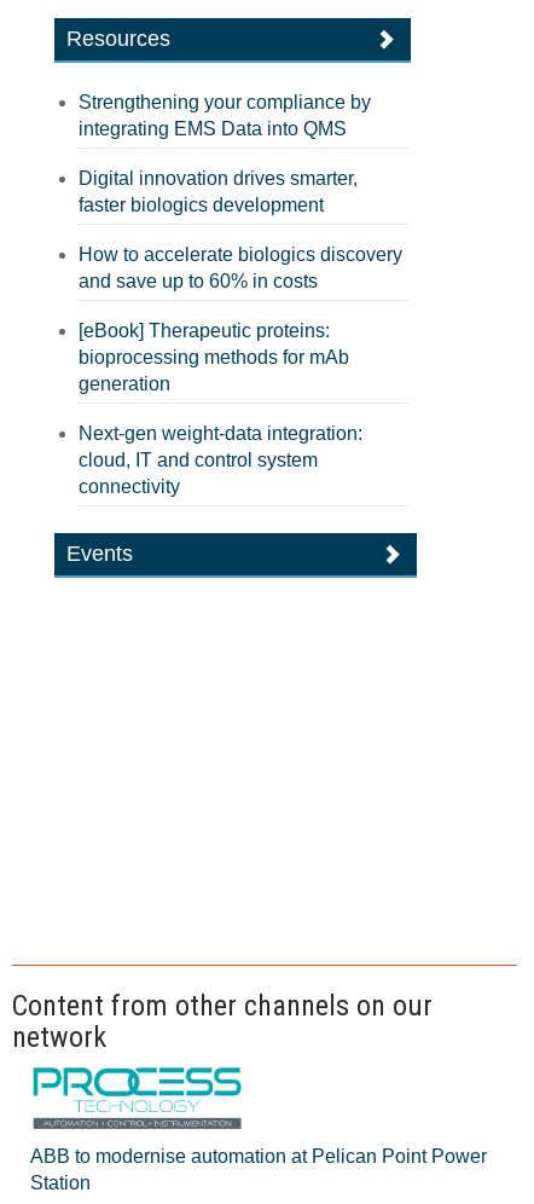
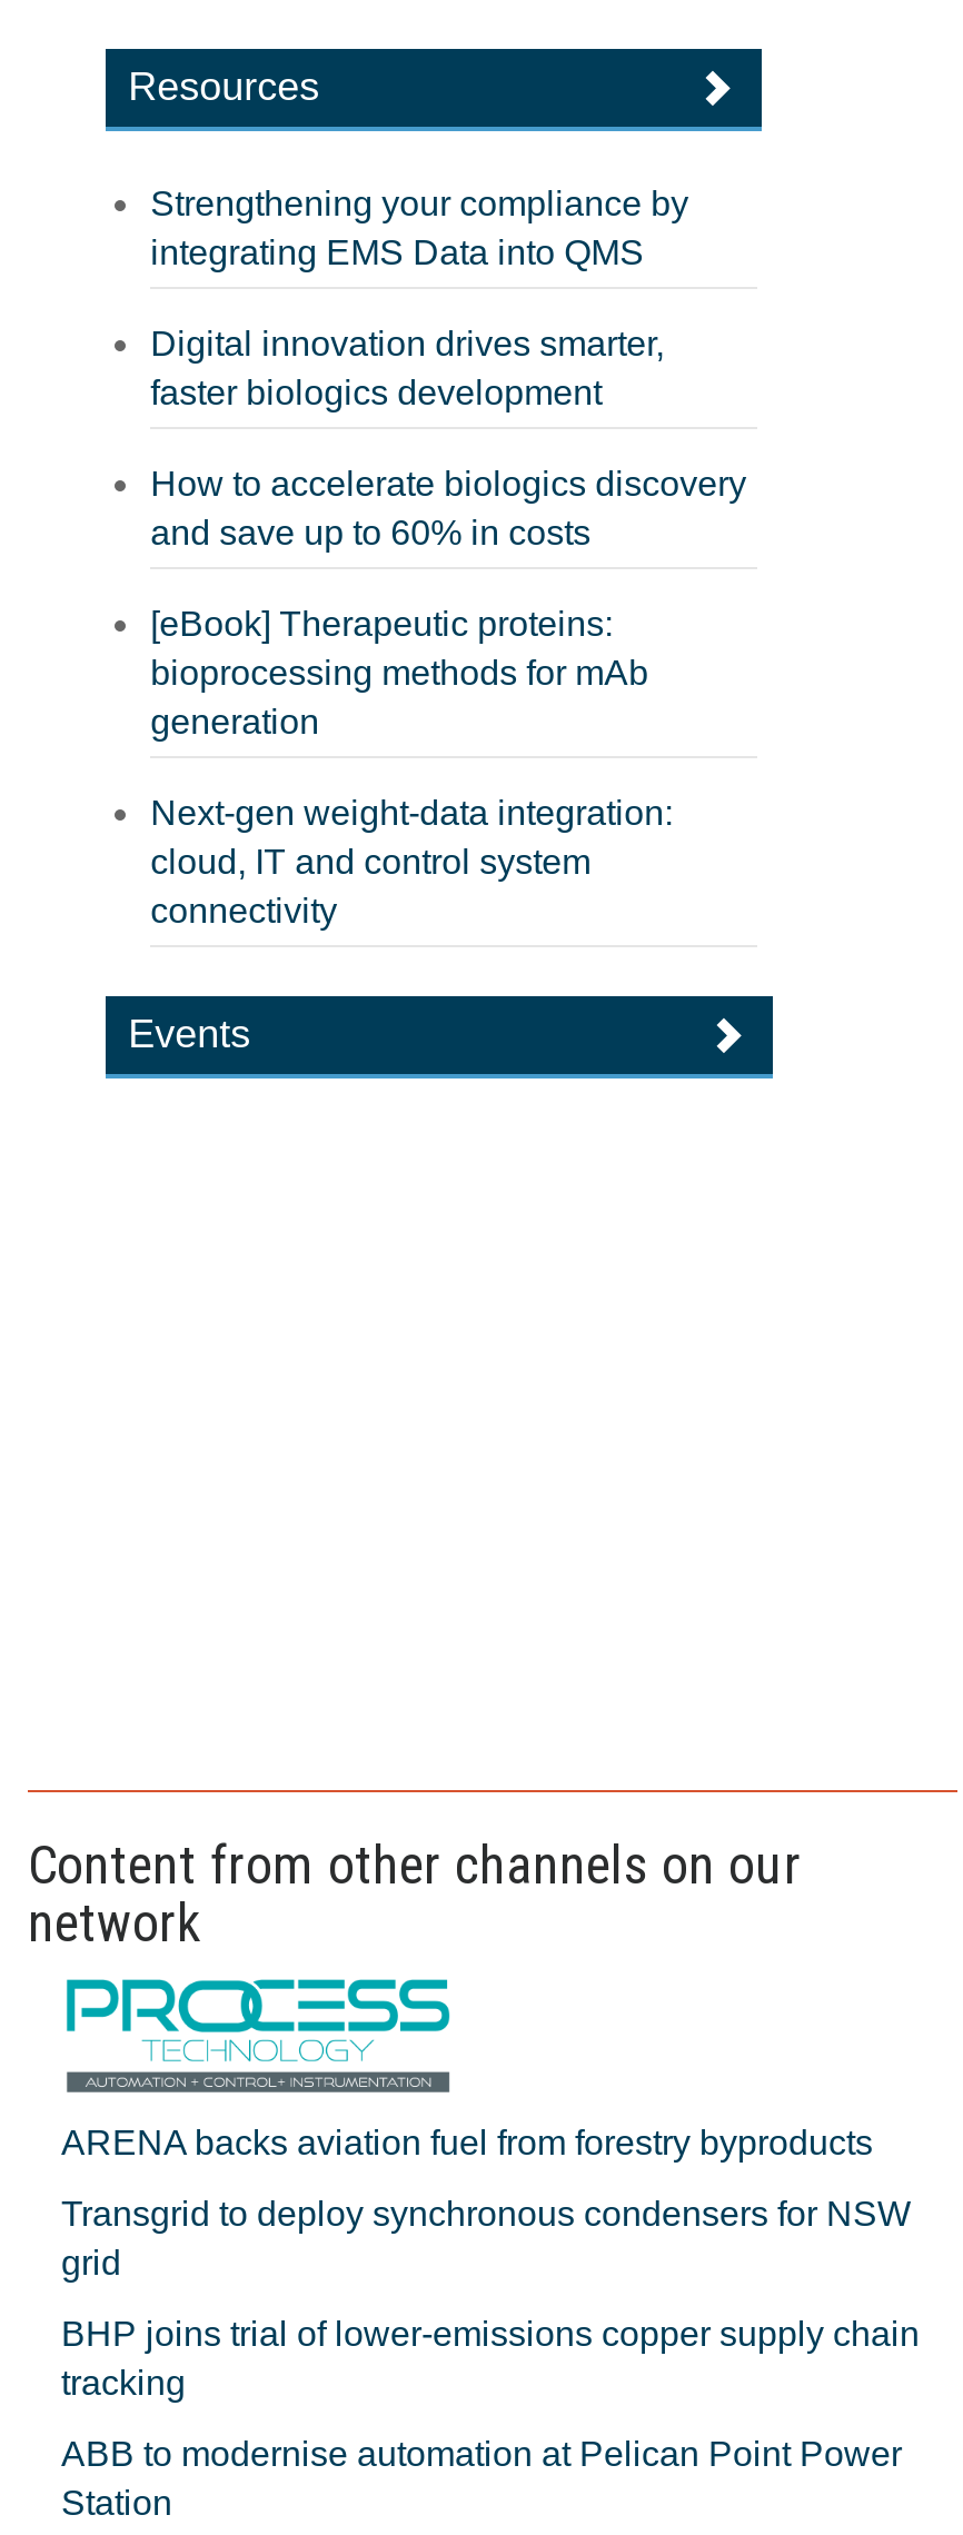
+ ARENA backs aviation fuel from forestry byproducts
+ Transgrid to deploy synchronous condensers for NSW
+ grid
+ BHP joins trial of lower‍-‍emissions copper supply chain
+ tracking
